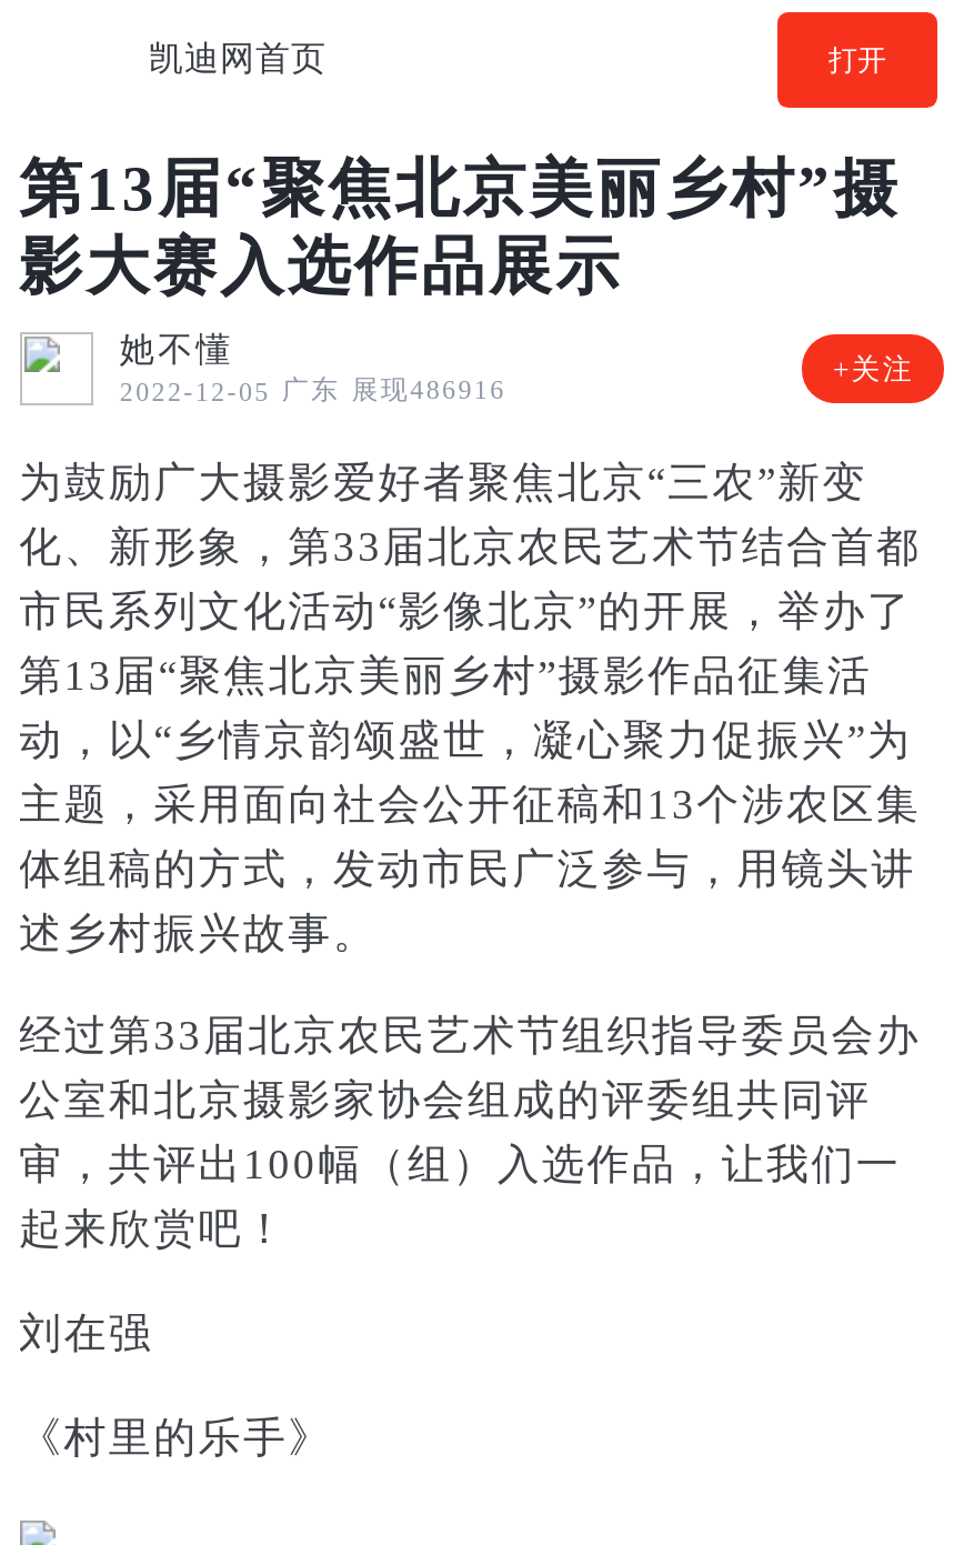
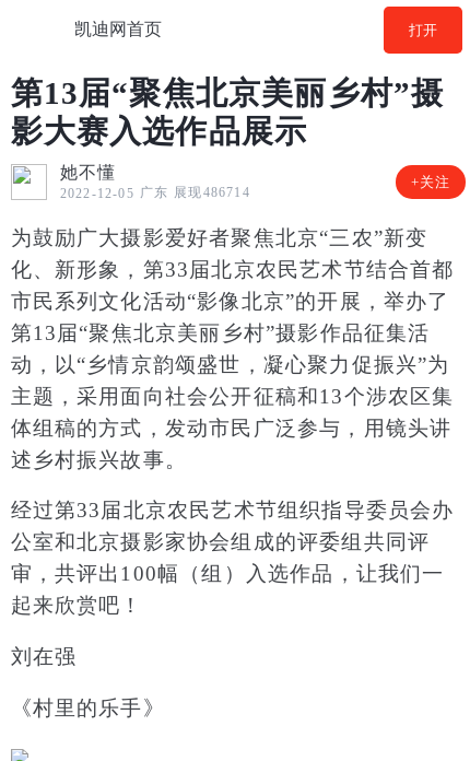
- 2022-12-05 广东 展现486916
+ 2022-12-05 广东 展现486714
